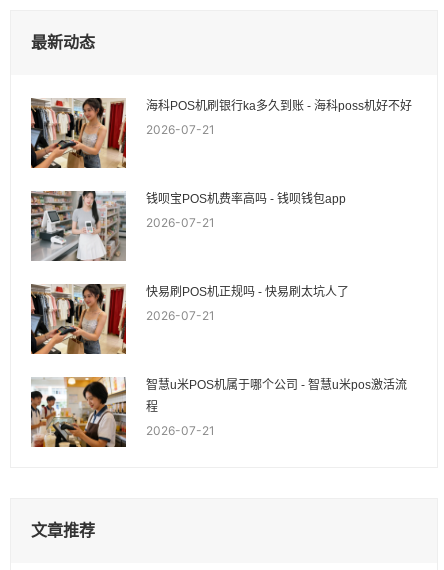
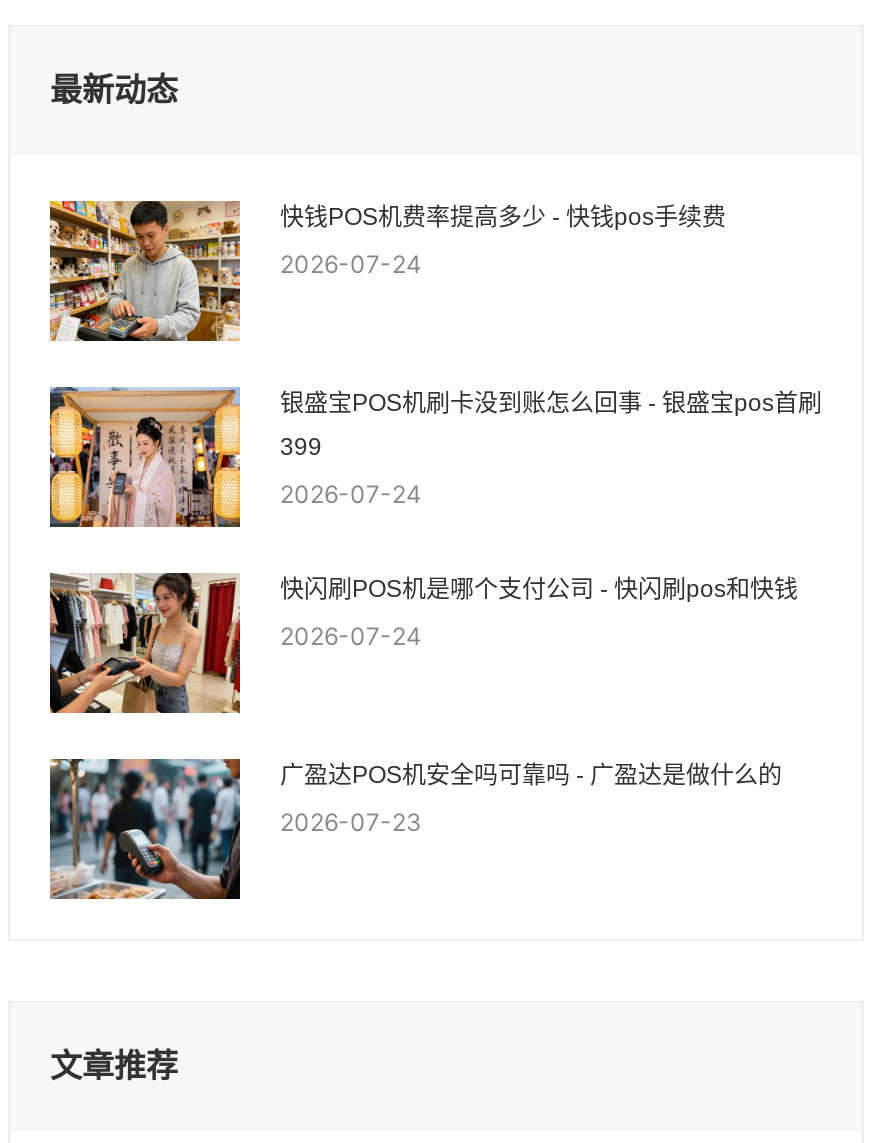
- [image]
- 海科POS机刷银行ka多久到账 - 海科poss机好不好
+ [image]
+ 快钱POS机费率提高多少 - 快钱pos手续费

- 2026-07-21
+ 2026-07-24

- [image]
- 钱呗宝POS机费率高吗 - 钱呗钱包app
+ [image]
+ 银盛宝POS机刷卡没到账怎么回事 - 银盛宝pos首刷

- 2026-07-21
+ 399

- 快易刷POS机正规吗 - 快易刷太坑人了
+ 2026-07-24

- 2026-07-21
+ 快闪刷POS机是哪个支付公司 - 快闪刷pos和快钱

- [image]
- 程
+ [image]
+ 广盈达POS机安全吗可靠吗 - 广盈达是做什么的

- 智慧u米POS机属于哪个公司 - 智慧u米pos激活流
+ 2026-07-24

- 2026-07-21
+ 2026-07-23
